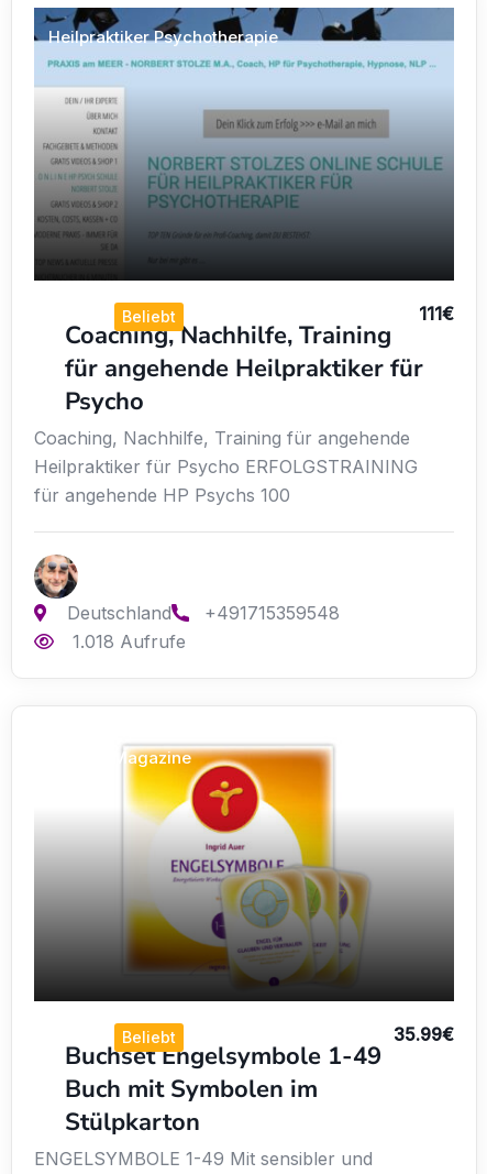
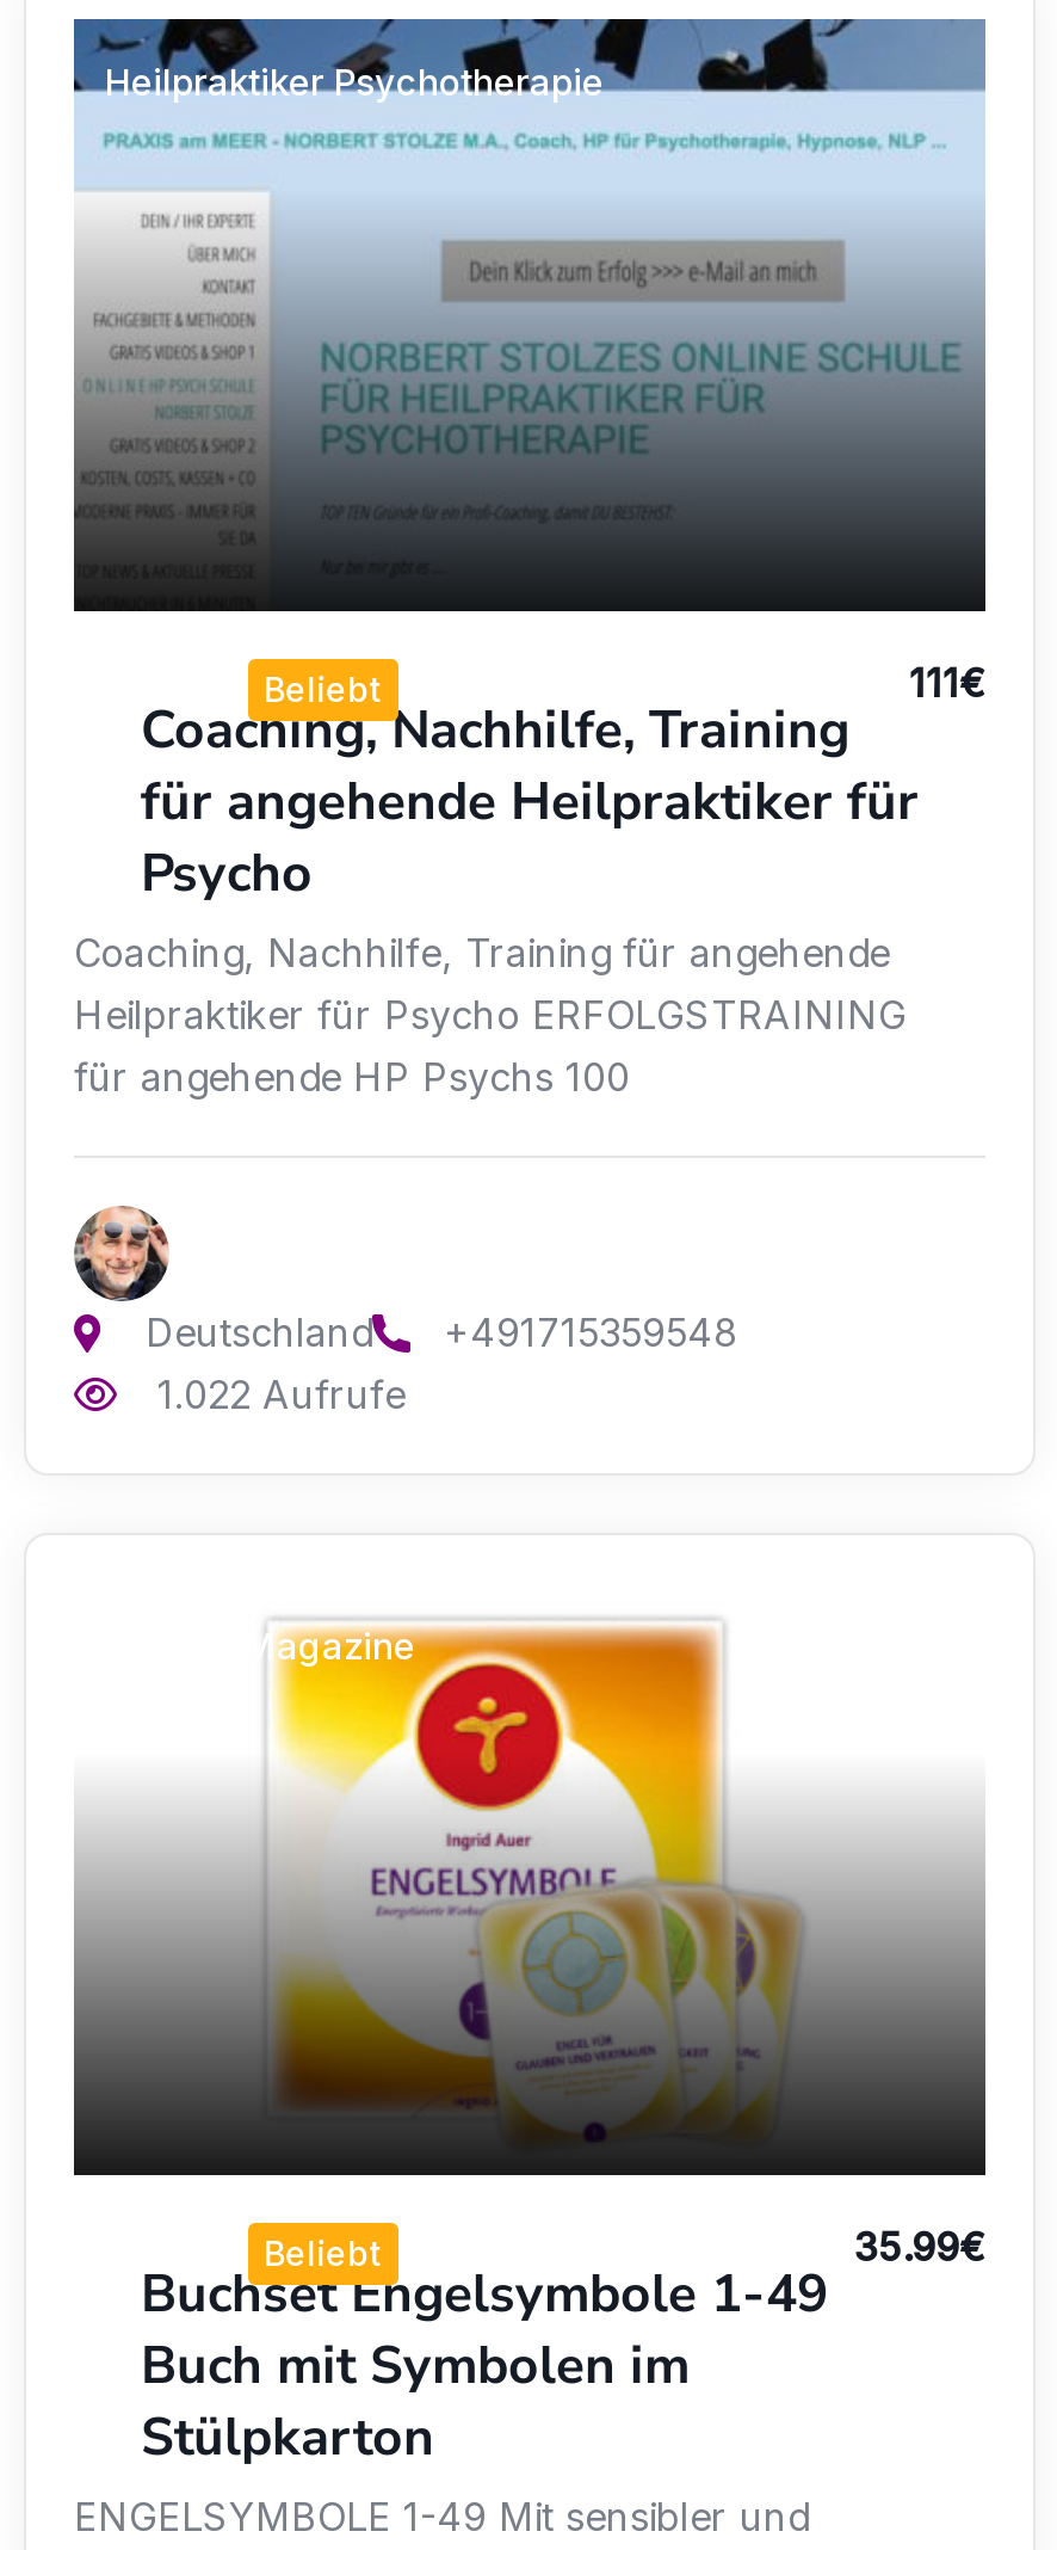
- 1.018 Aufrufe
+ 1.022 Aufrufe
